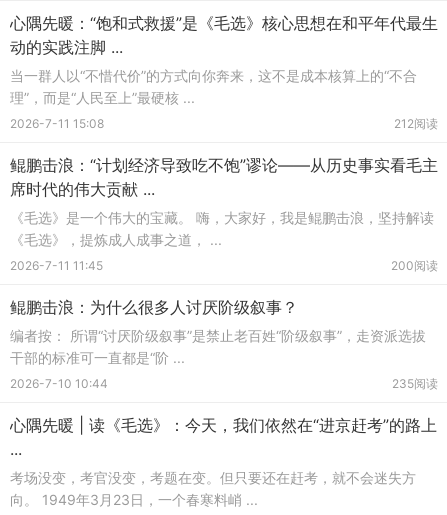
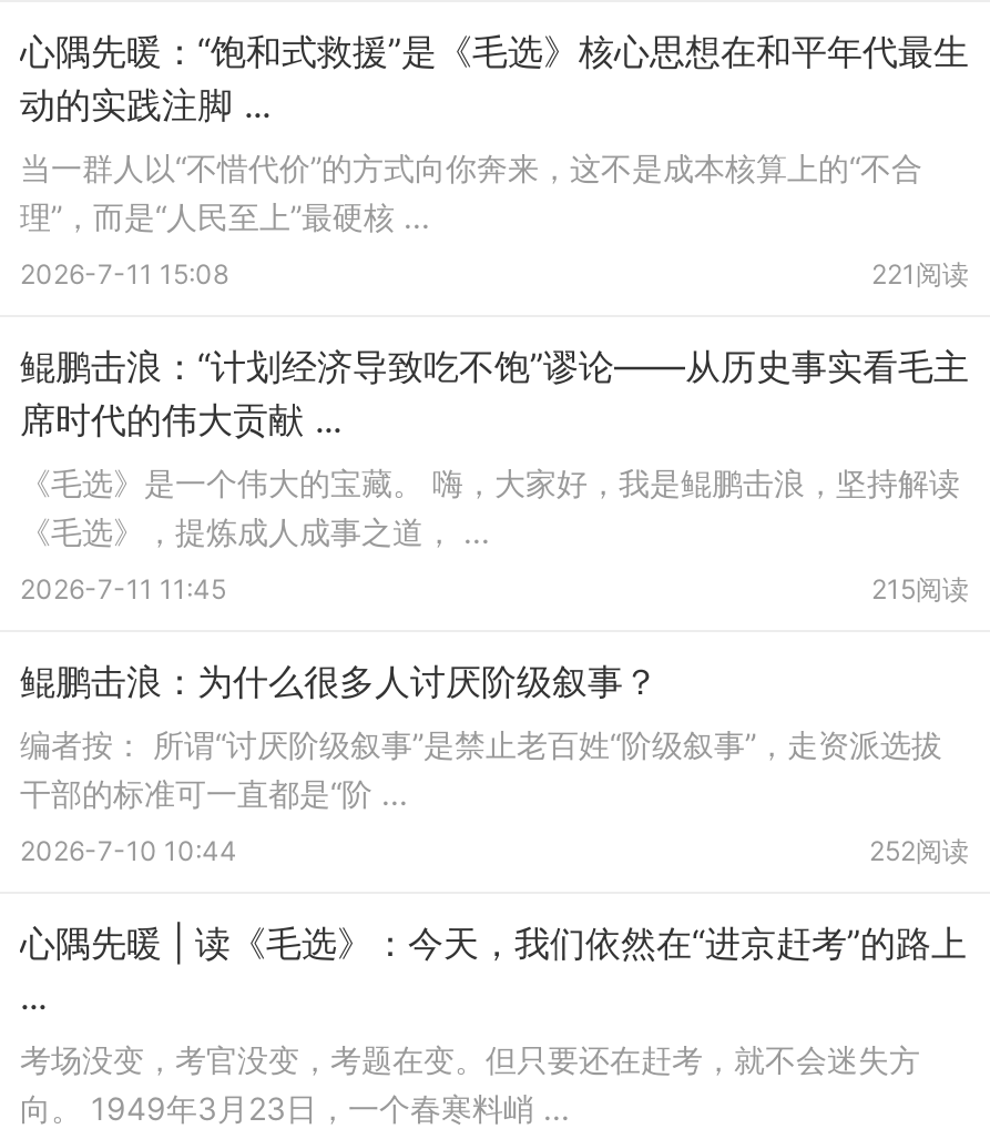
- 212阅读
+ 221阅读

- 200阅读
+ 215阅读

- 235阅读
+ 252阅读
